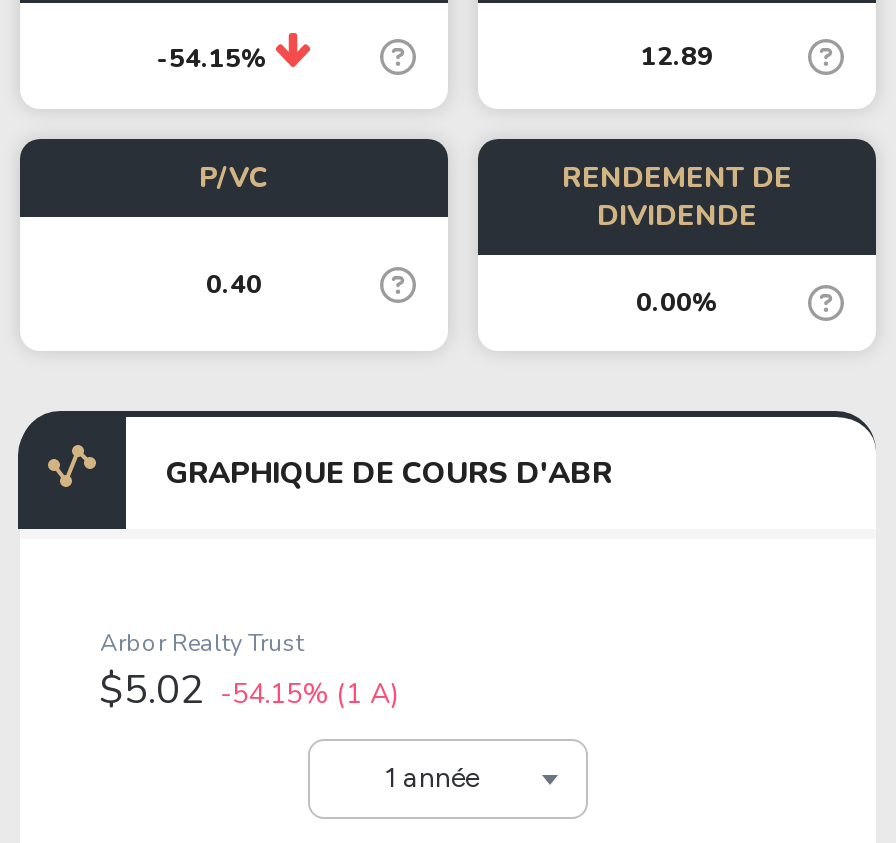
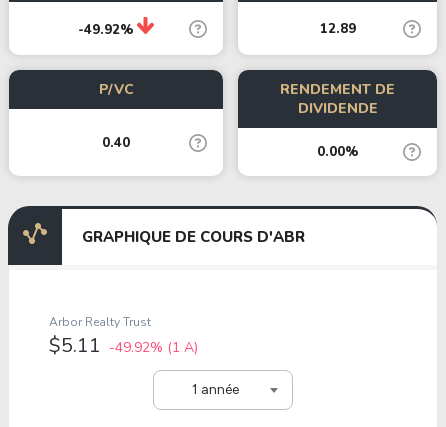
- -54.15%
+ -49.92%

- $5.02 -54.15% (1 A)
+ $5.11 -49.92% (1 A)
